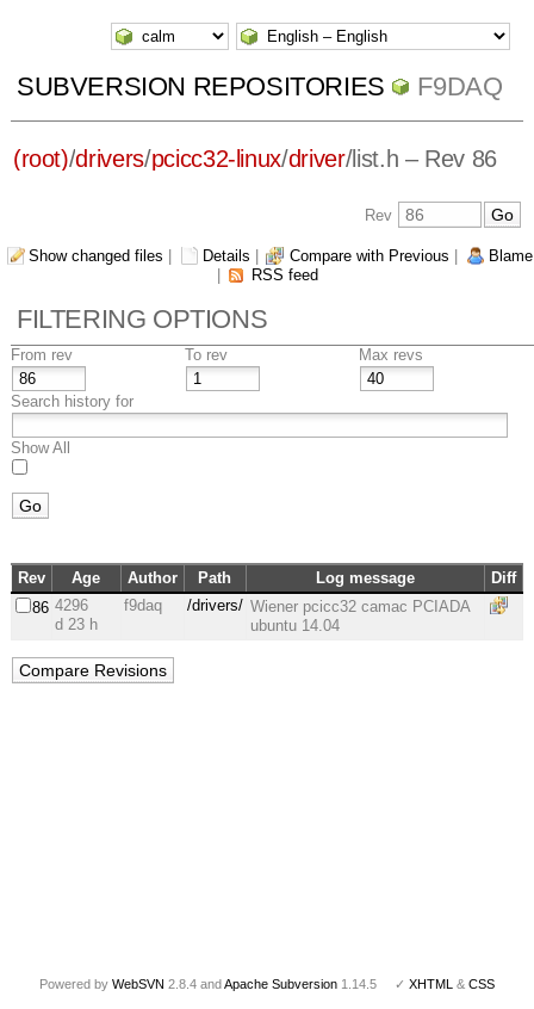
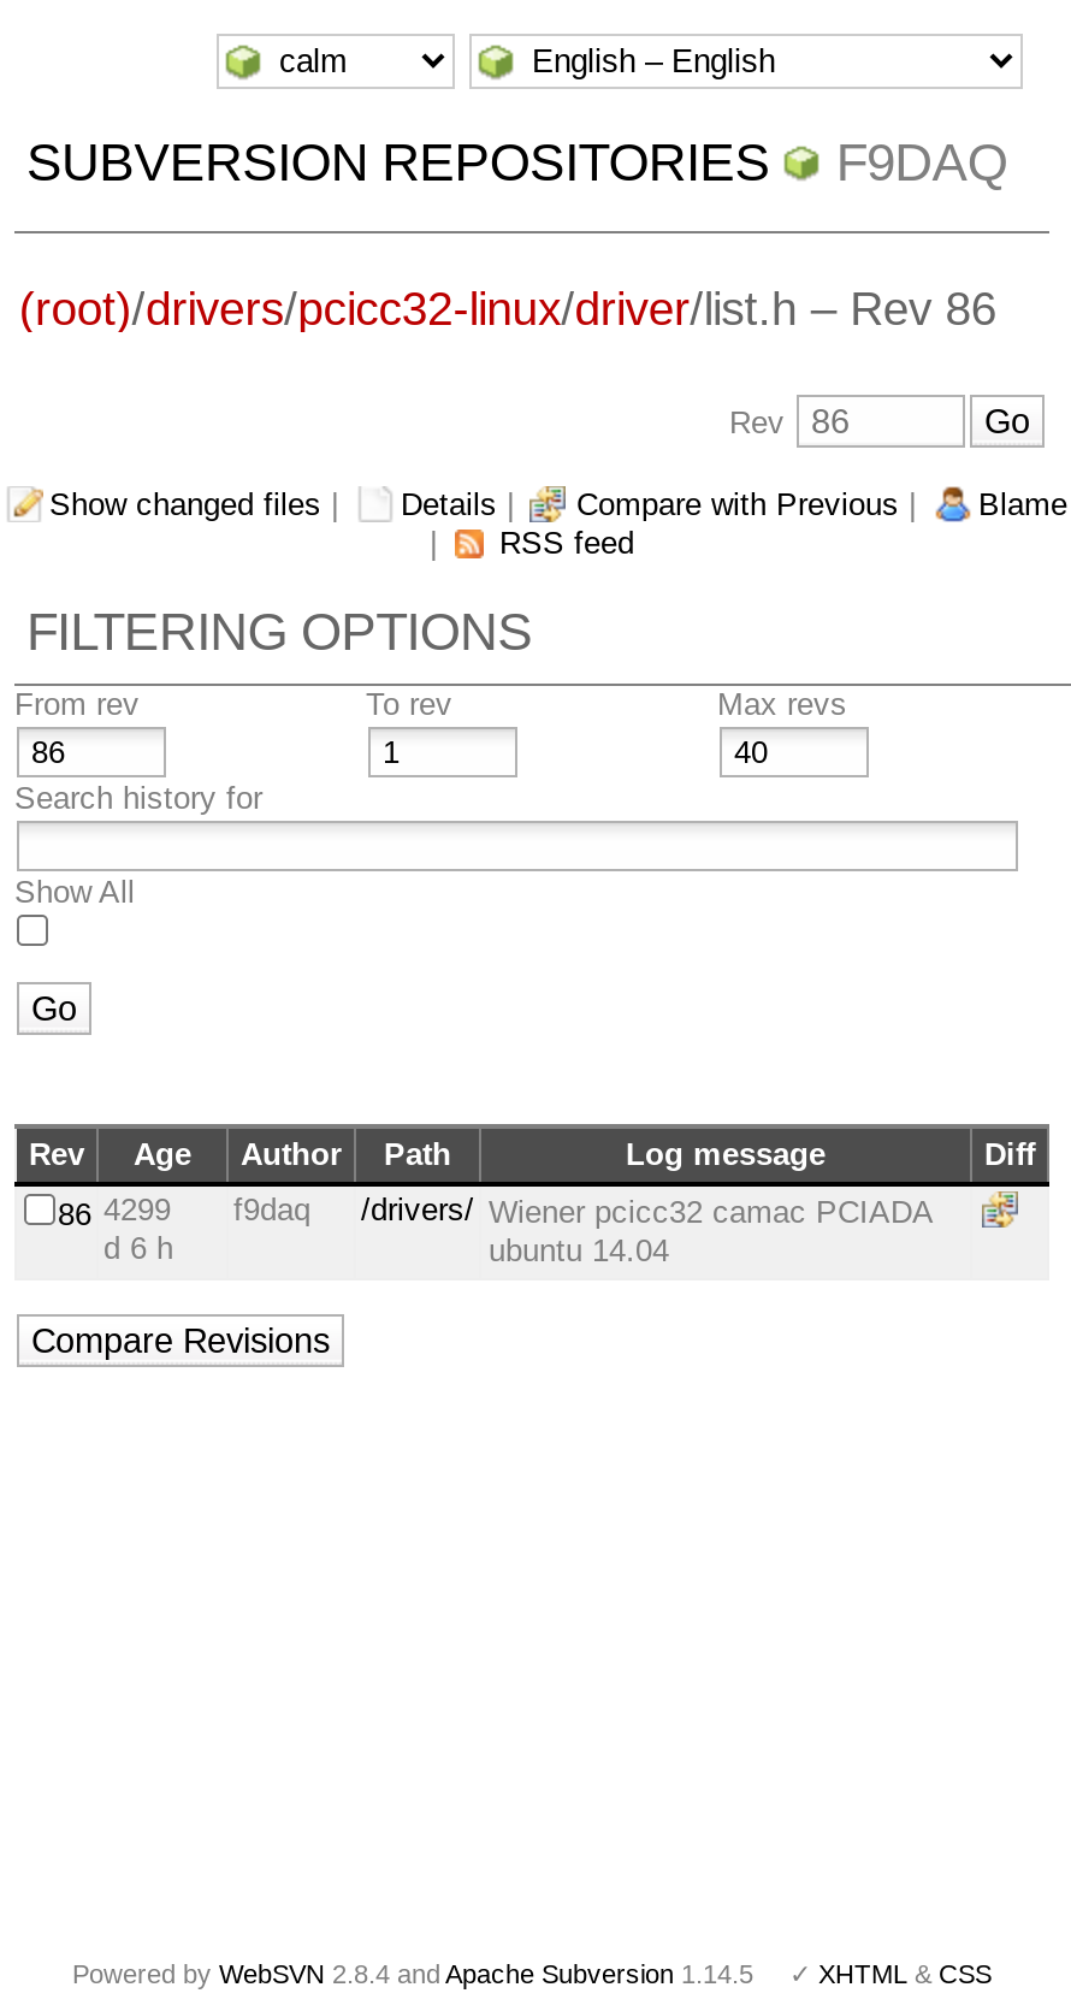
- 86 4296 f9daq /drivers/ Wiener pcicc32 camac PCIADA
+ 86 4299 f9daq /drivers/ Wiener pcicc32 camac PCIADA

- d 23 h
+ d 6 h
